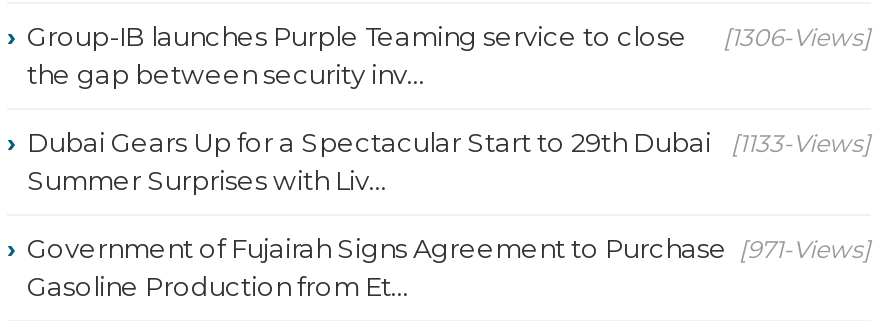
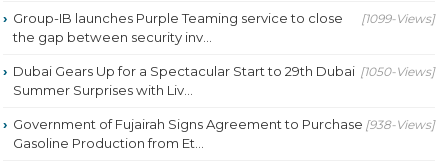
- Group-IB launches Purple Teaming service to close [1306-Views]
+ Group-IB launches Purple Teaming service to close [1099-Views]

- Dubai Gears Up for a Spectacular Start to 29th Dubai [1133-Views]
+ Dubai Gears Up for a Spectacular Start to 29th Dubai [1050-Views]

- Government of Fujairah Signs Agreement to Purchase [971-Views]
+ Government of Fujairah Signs Agreement to Purchase [938-Views]
